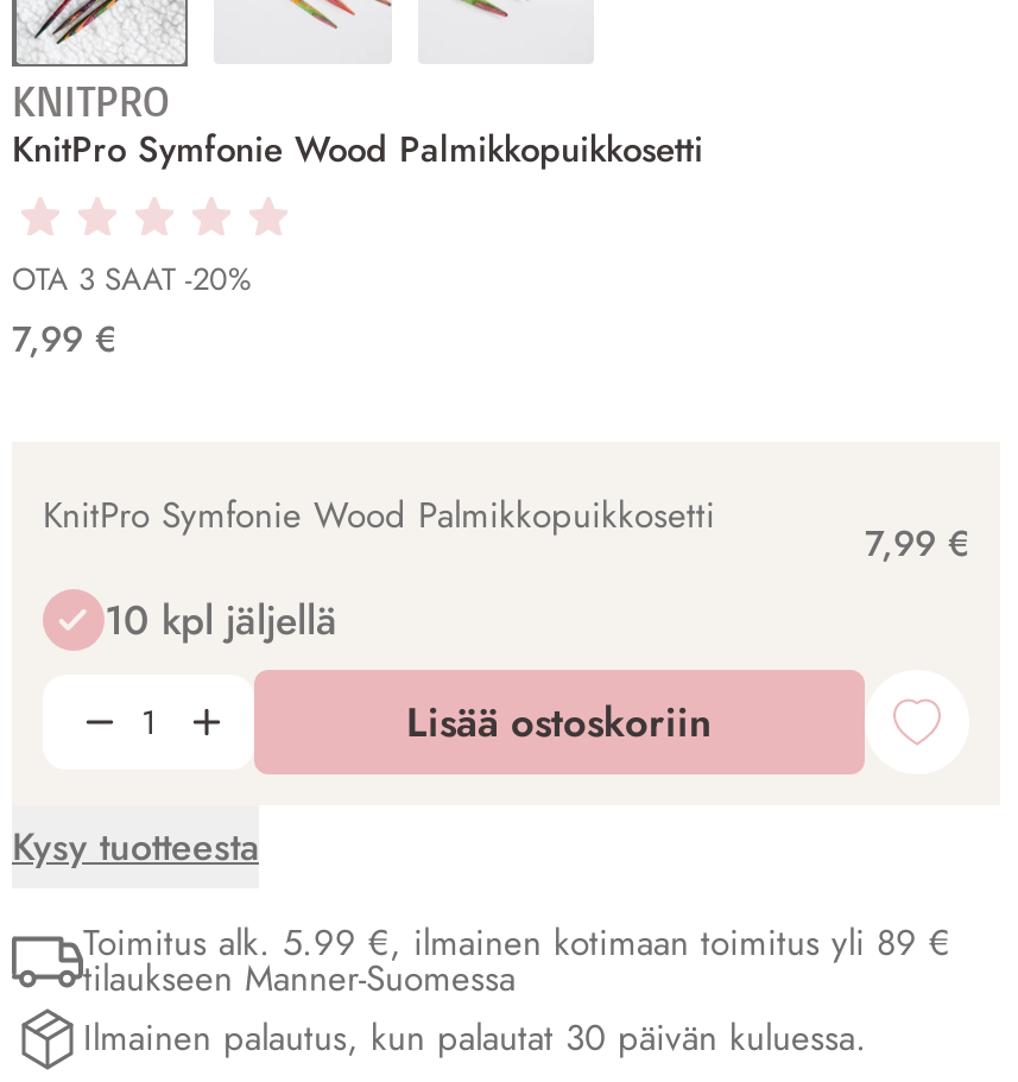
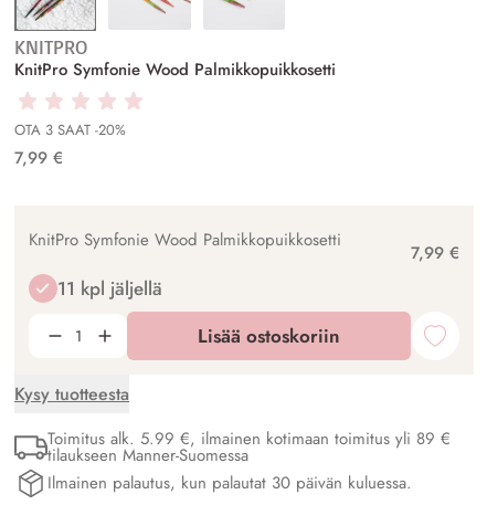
- 10 kpl jäljellä
+ 11 kpl jäljellä
